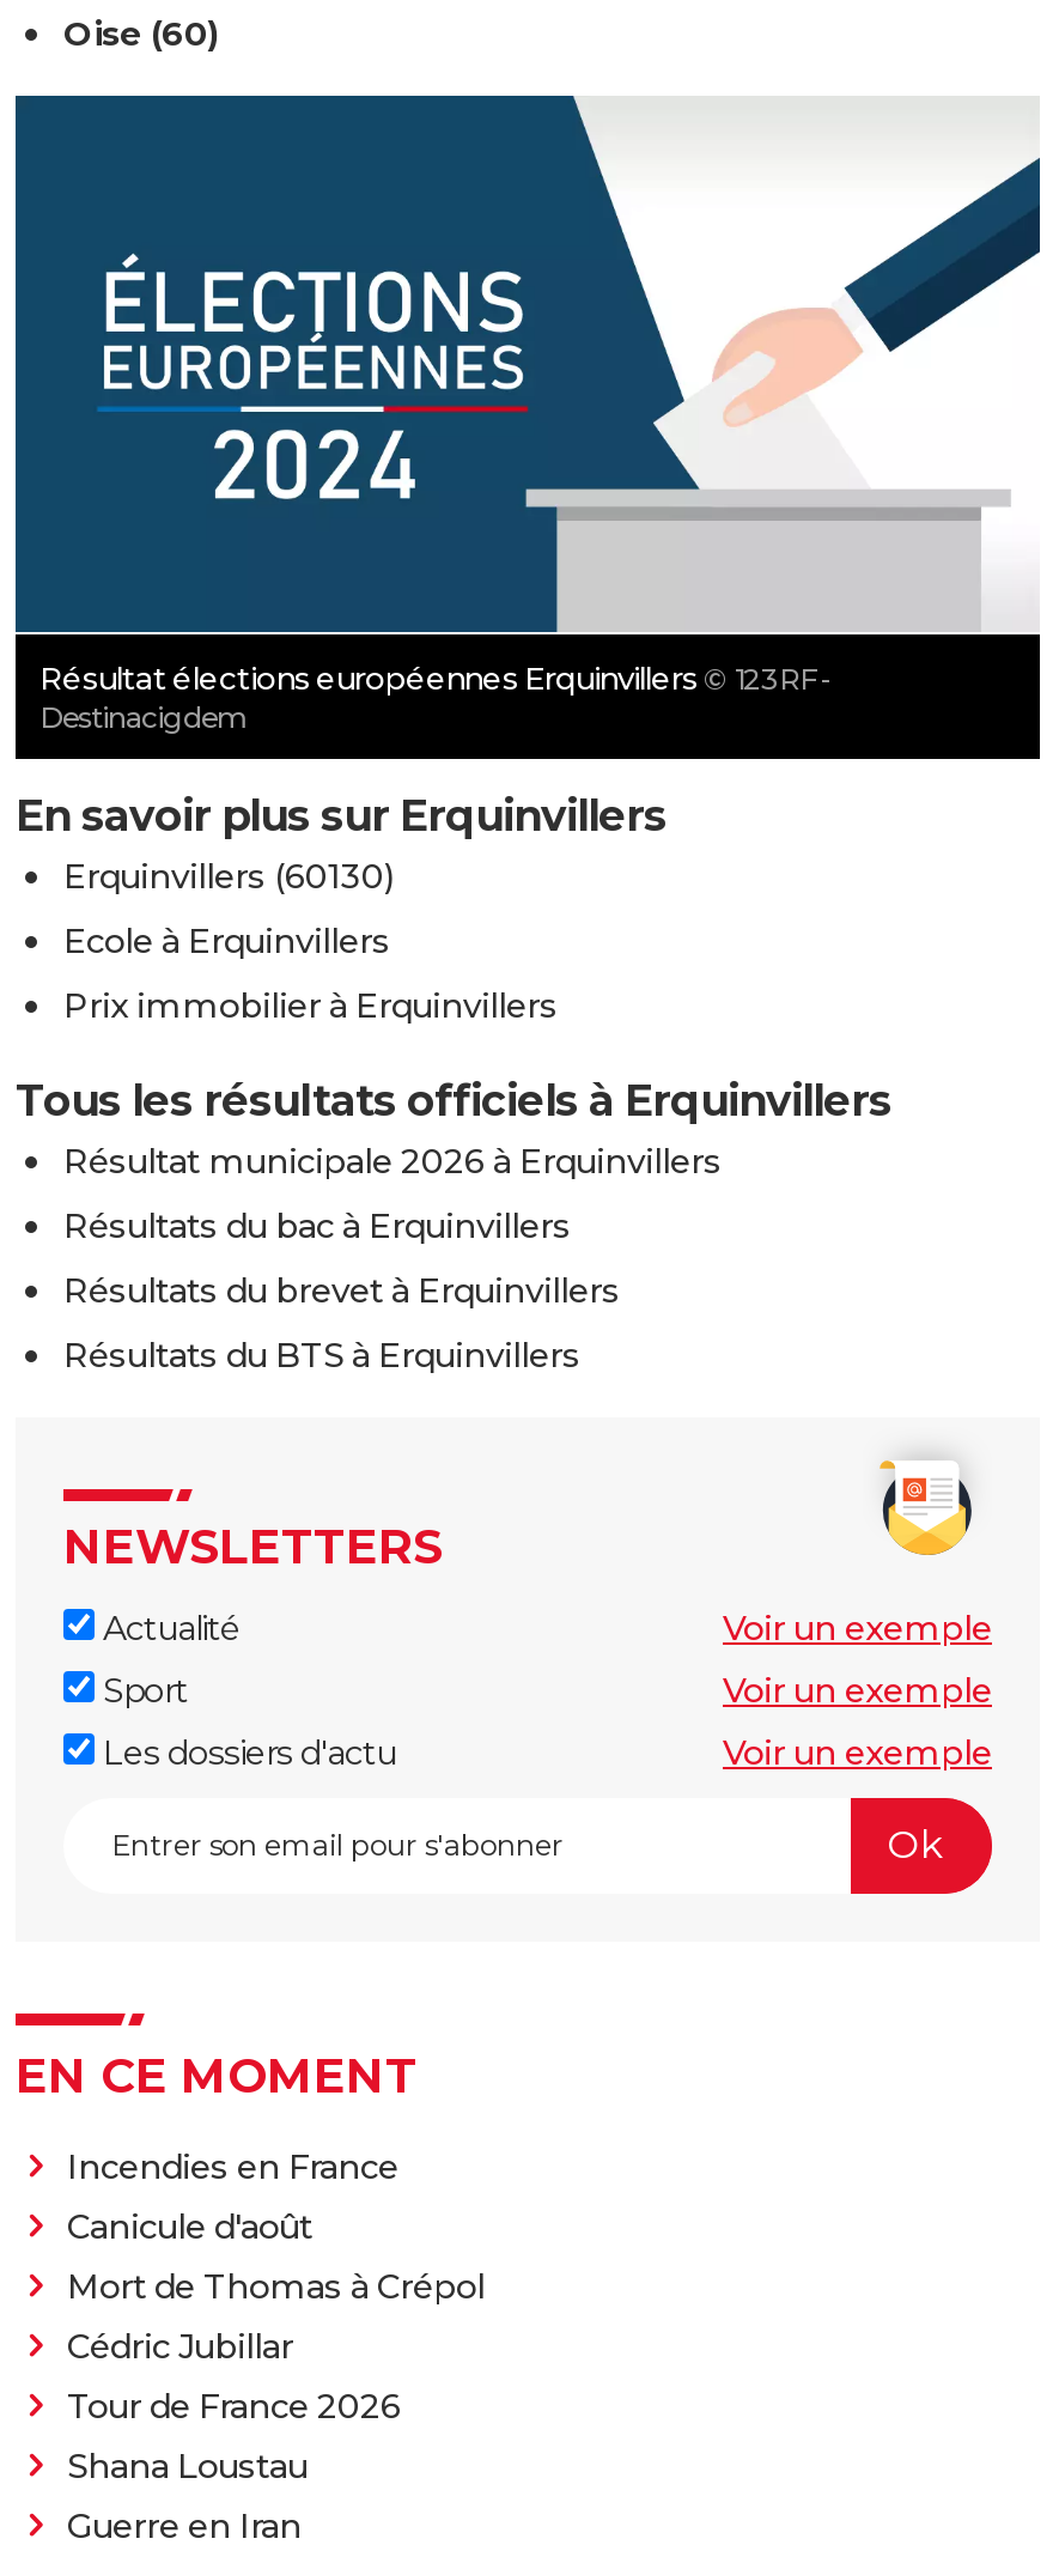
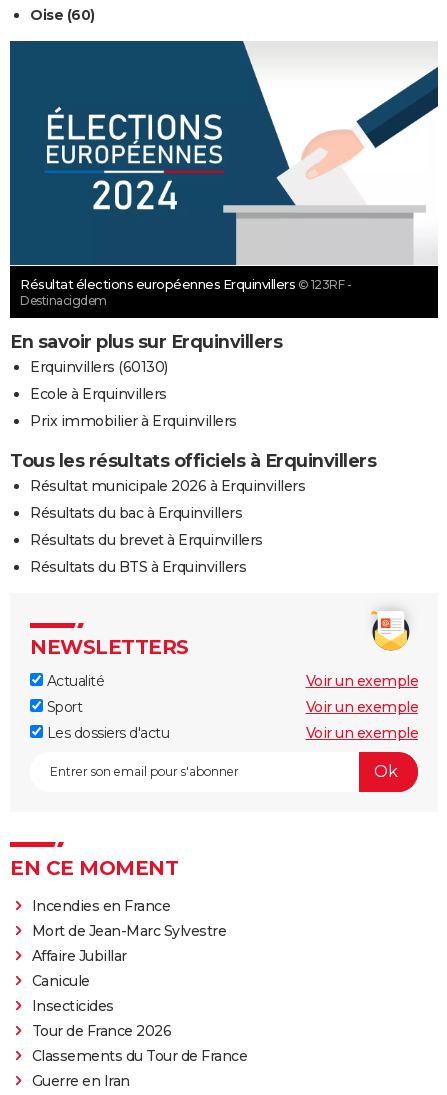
- Canicule d'août
- Mort de Thomas à Crépol
- Cédric Jubillar
+ Mort de Jean-Marc Sylvestre
+ Affaire Jubillar
+ Canicule
+ Insecticides

- Shana Loustau
+ Classements du Tour de France
